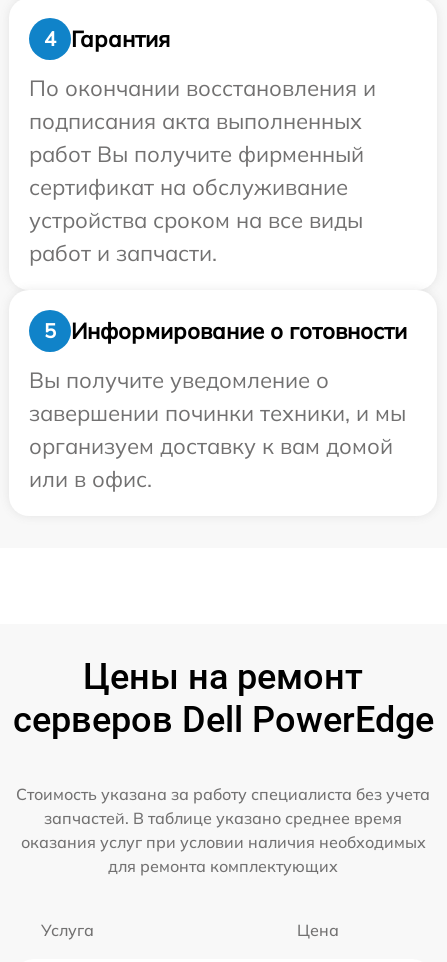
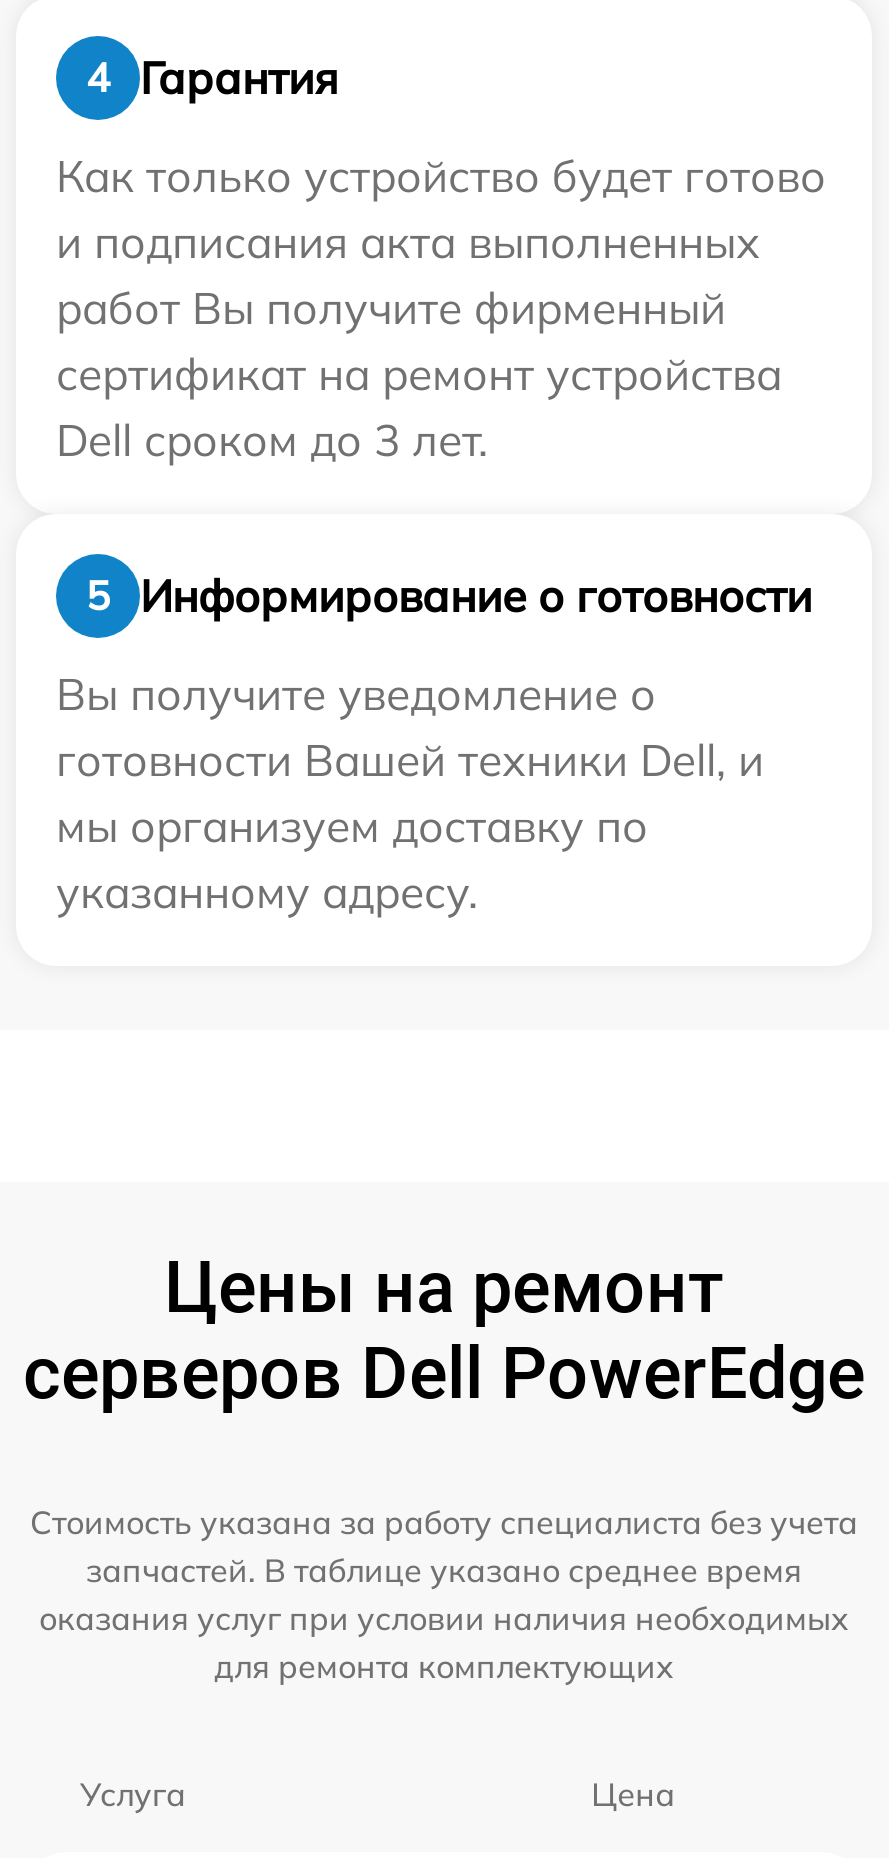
- По окончании восстановления и
- подписания акта выполненных
+ Как только устройство будет готово
+ и подписания акта выполненных

- сертификат на обслуживание
- устройства сроком на все виды
- работ и запчасти.
+ сертификат на ремонт устройства
+ Dell сроком до 3 лет.

- завершении починки техники, и мы
- организуем доставку к вам домой
- или в офис.
+ готовности Вашей техники Dell, и
+ мы организуем доставку по
+ указанному адресу.
